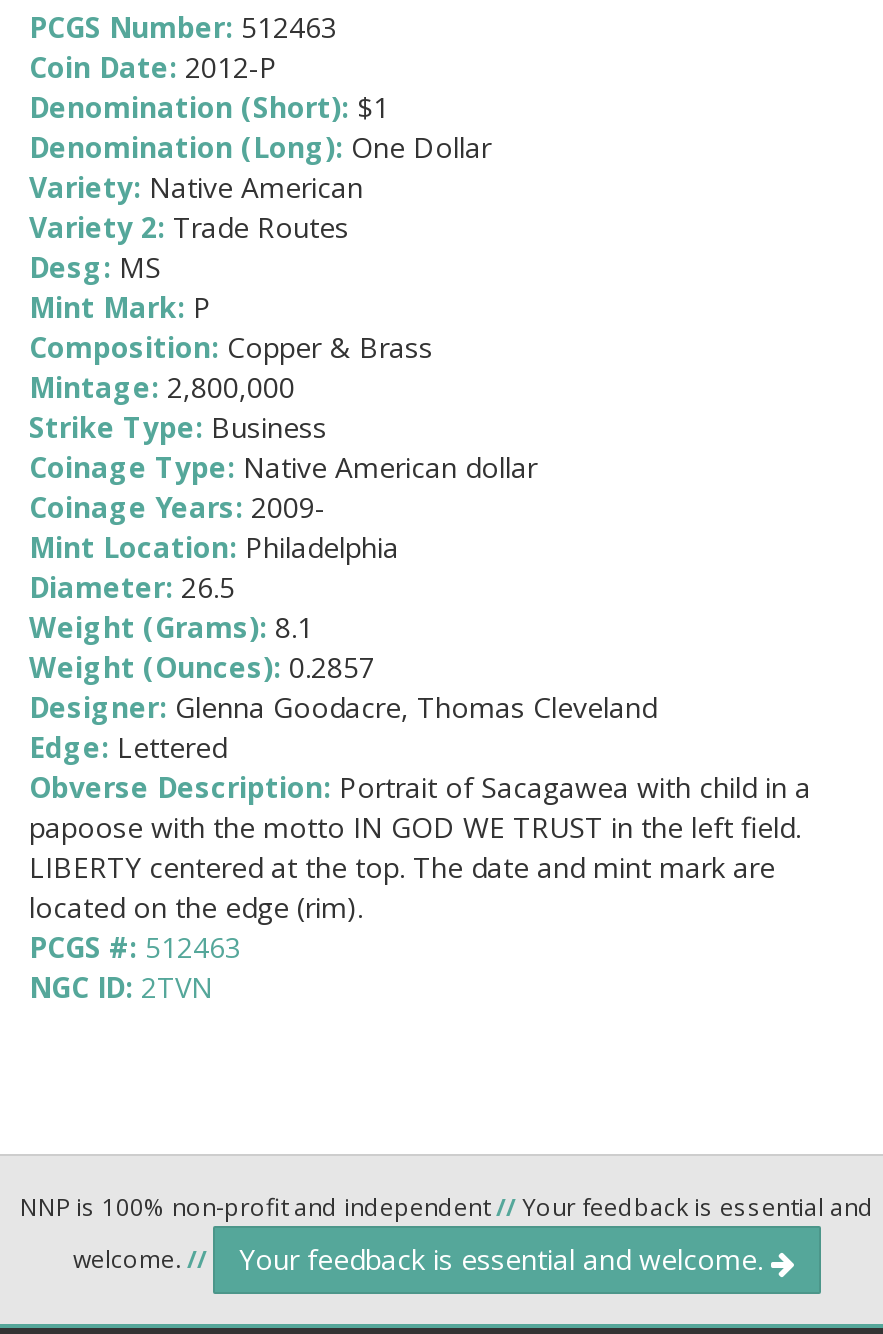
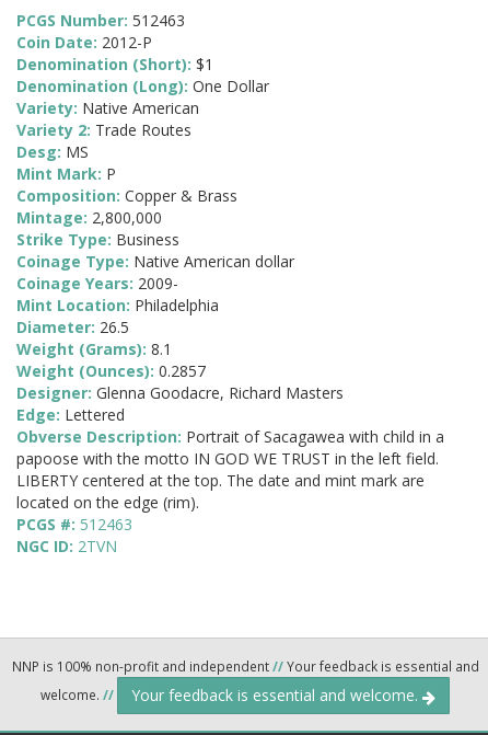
- Designer: Glenna Goodacre, Thomas Cleveland
+ Designer: Glenna Goodacre, Richard Masters
